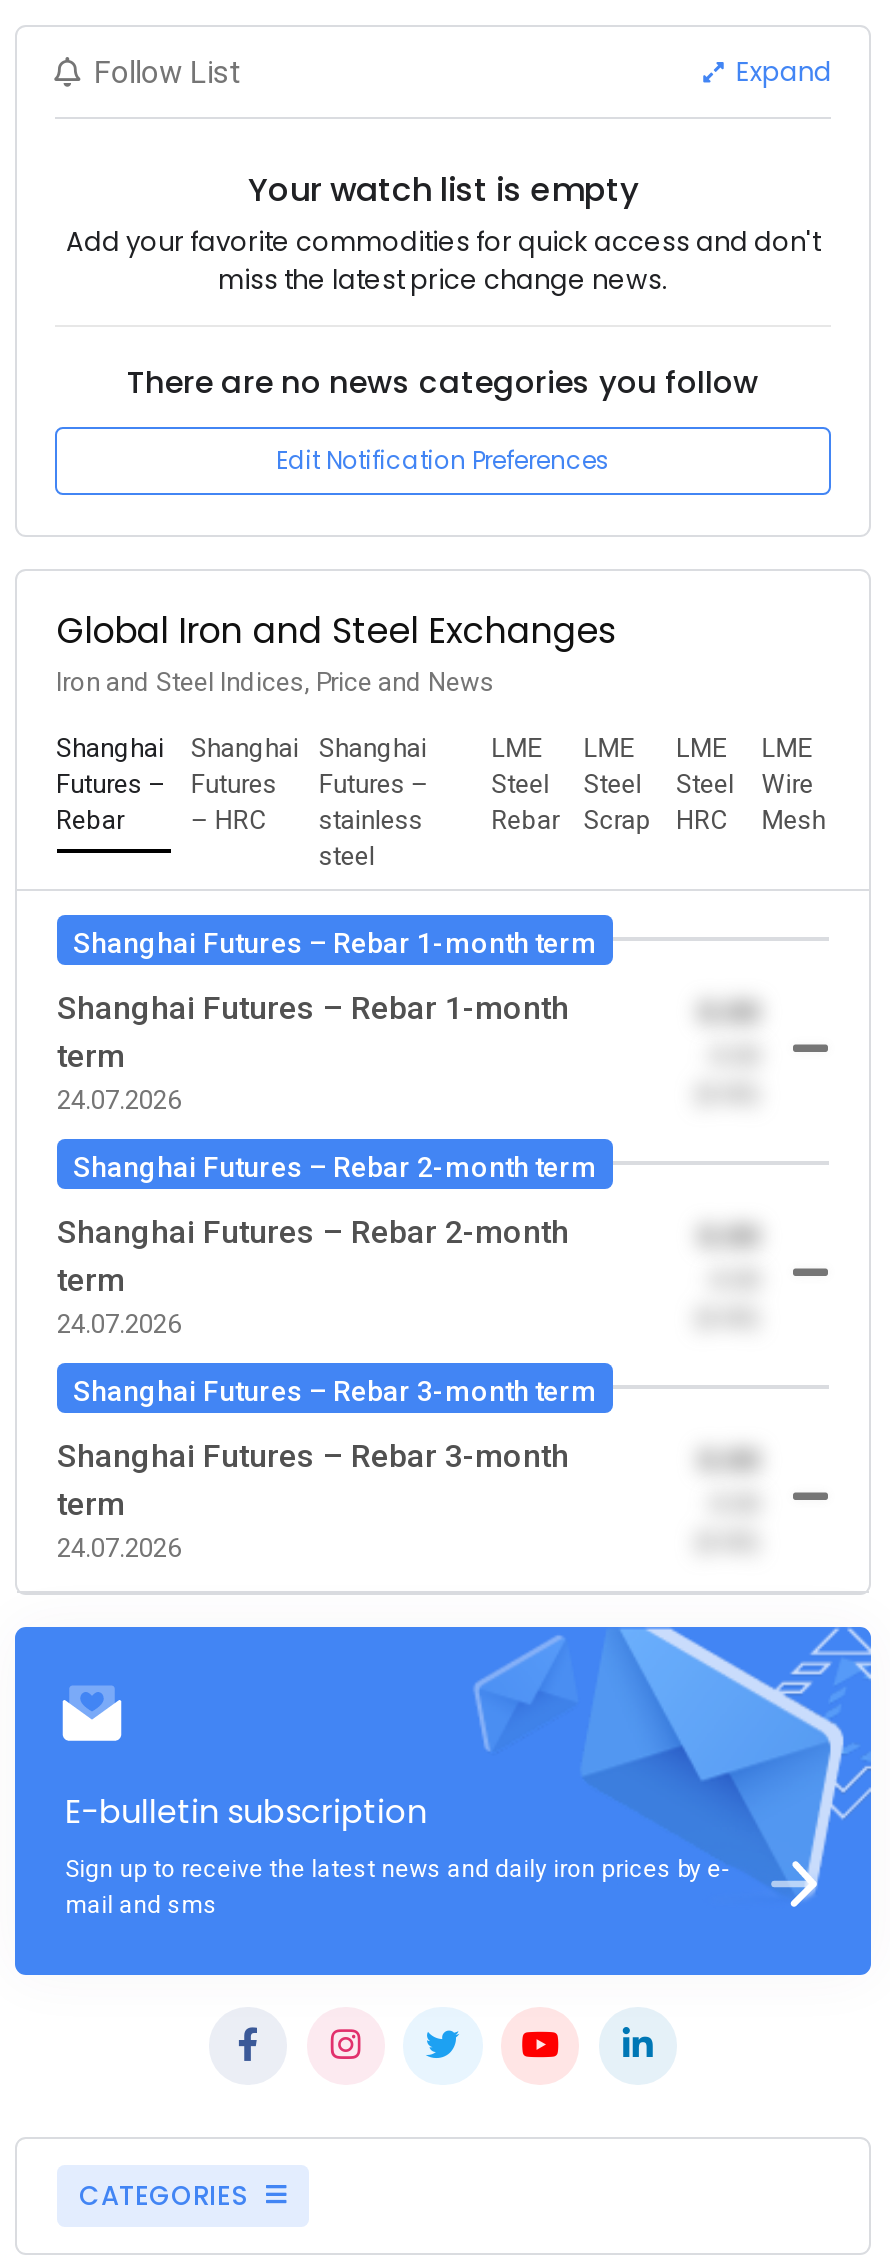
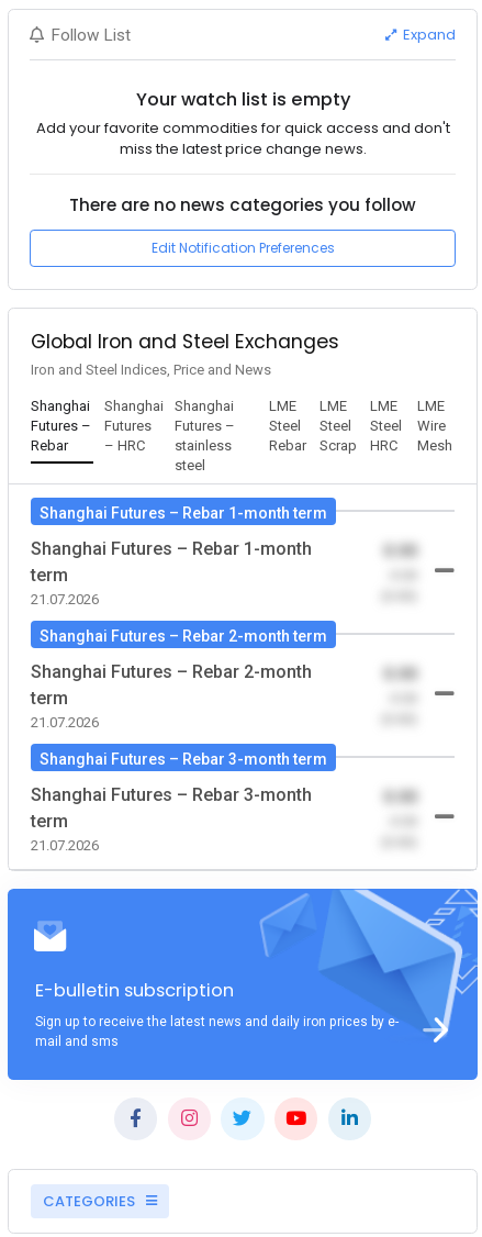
- 24.07.2026
+ 21.07.2026

- 24.07.2026
+ 21.07.2026

- 24.07.2026
+ 21.07.2026
